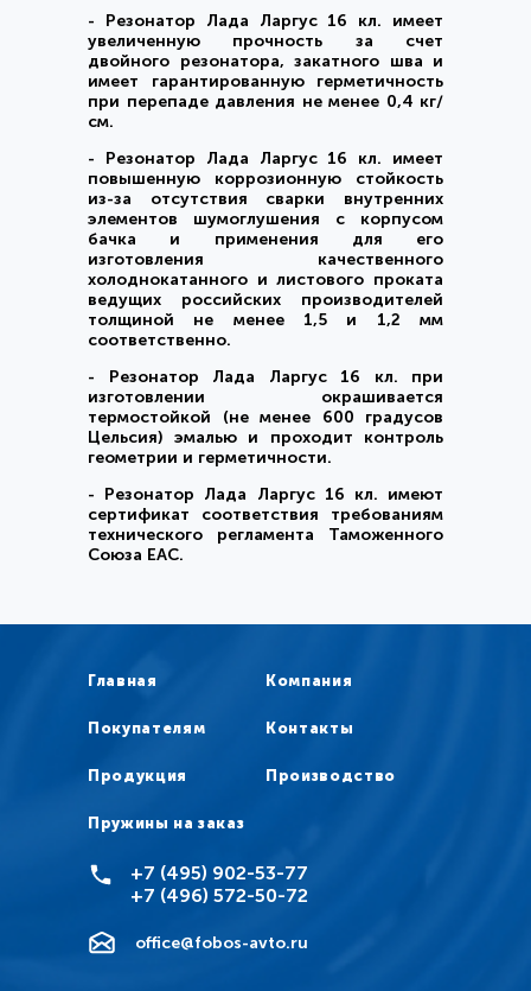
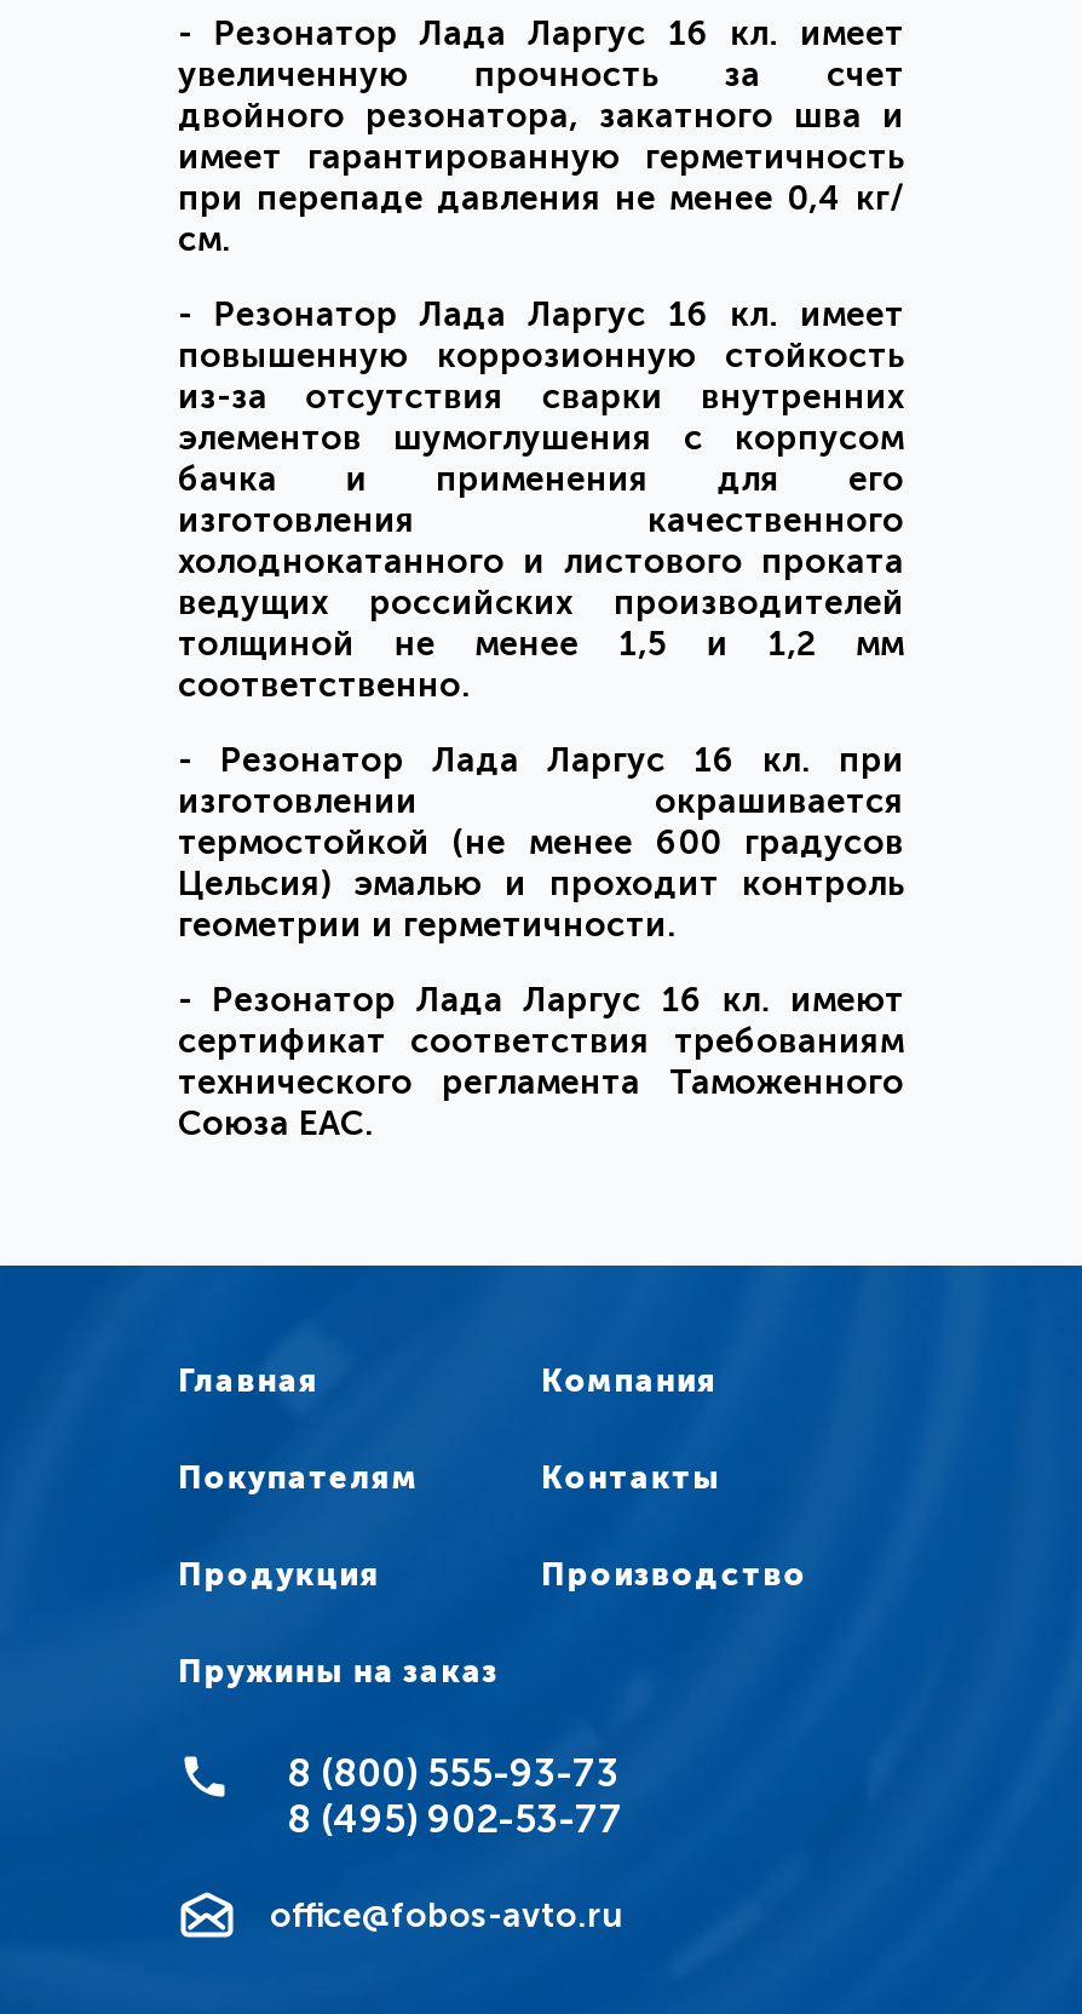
- +7 (495) 902-53-77
+ 8 (800) 555-93-73

- +7 (496) 572-50-72
+ 8 (495) 902-53-77
